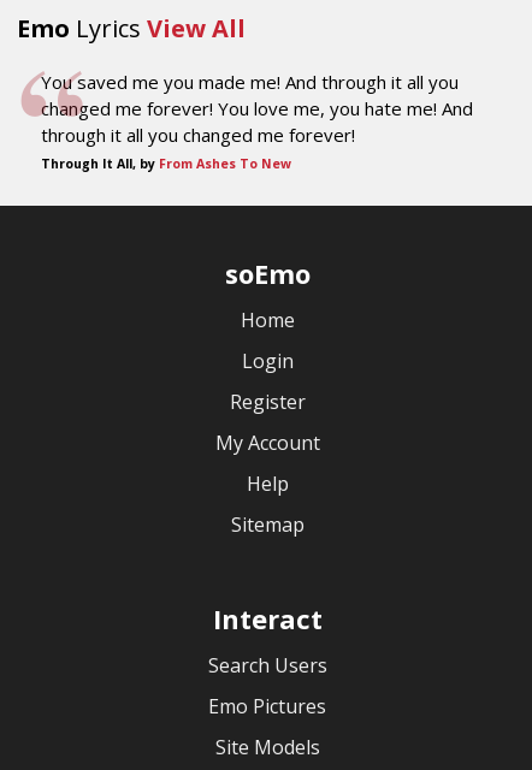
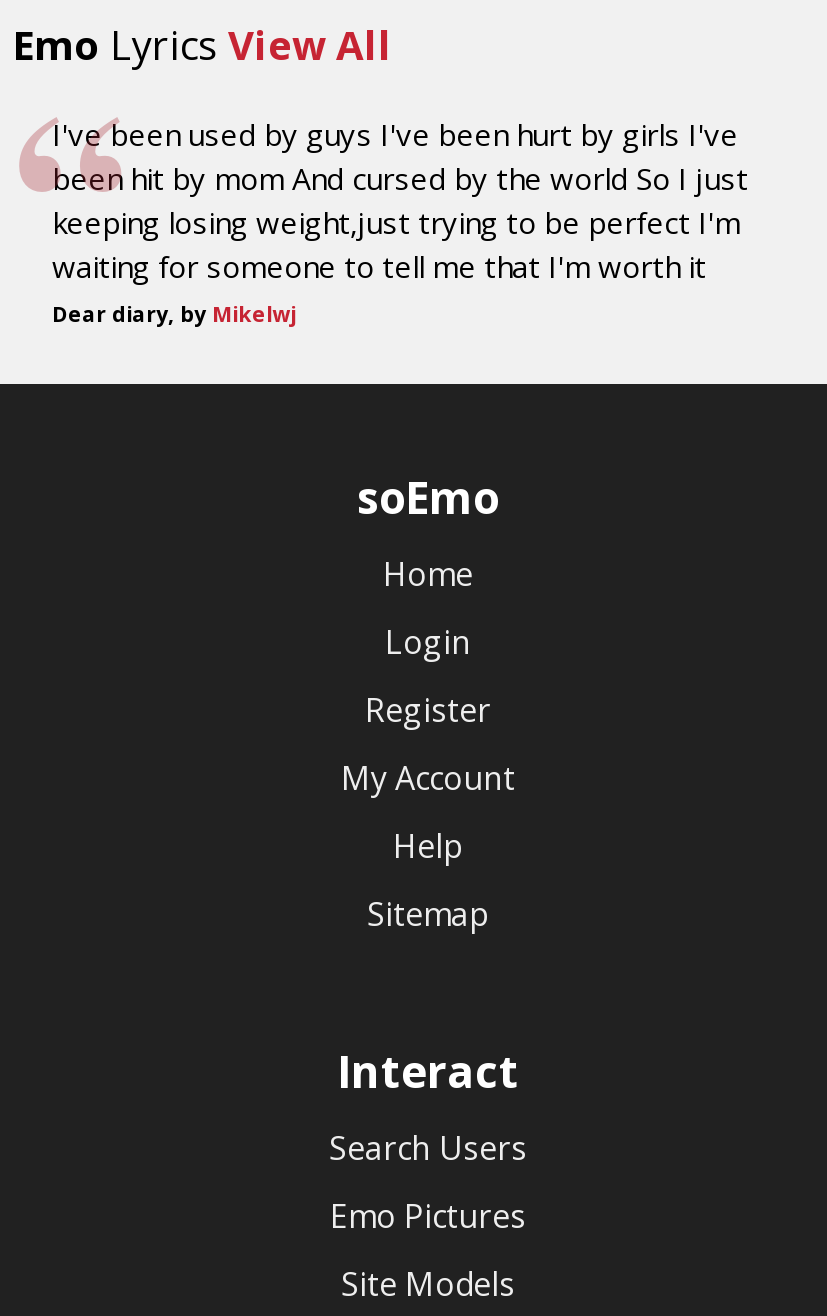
- You saved me you made me! And through it all you
- changed me forever! You love me, you hate me! And
- through it all you changed me forever!
- Through It All, by From Ashes To New
+ I've been used by guys I've been hurt by girls I've
+ been hit by mom And cursed by the world So I just
+ keeping losing weight,just trying to be perfect I'm
+ waiting for someone to tell me that I'm worth it
+ Dear diary, by Mikelwj
